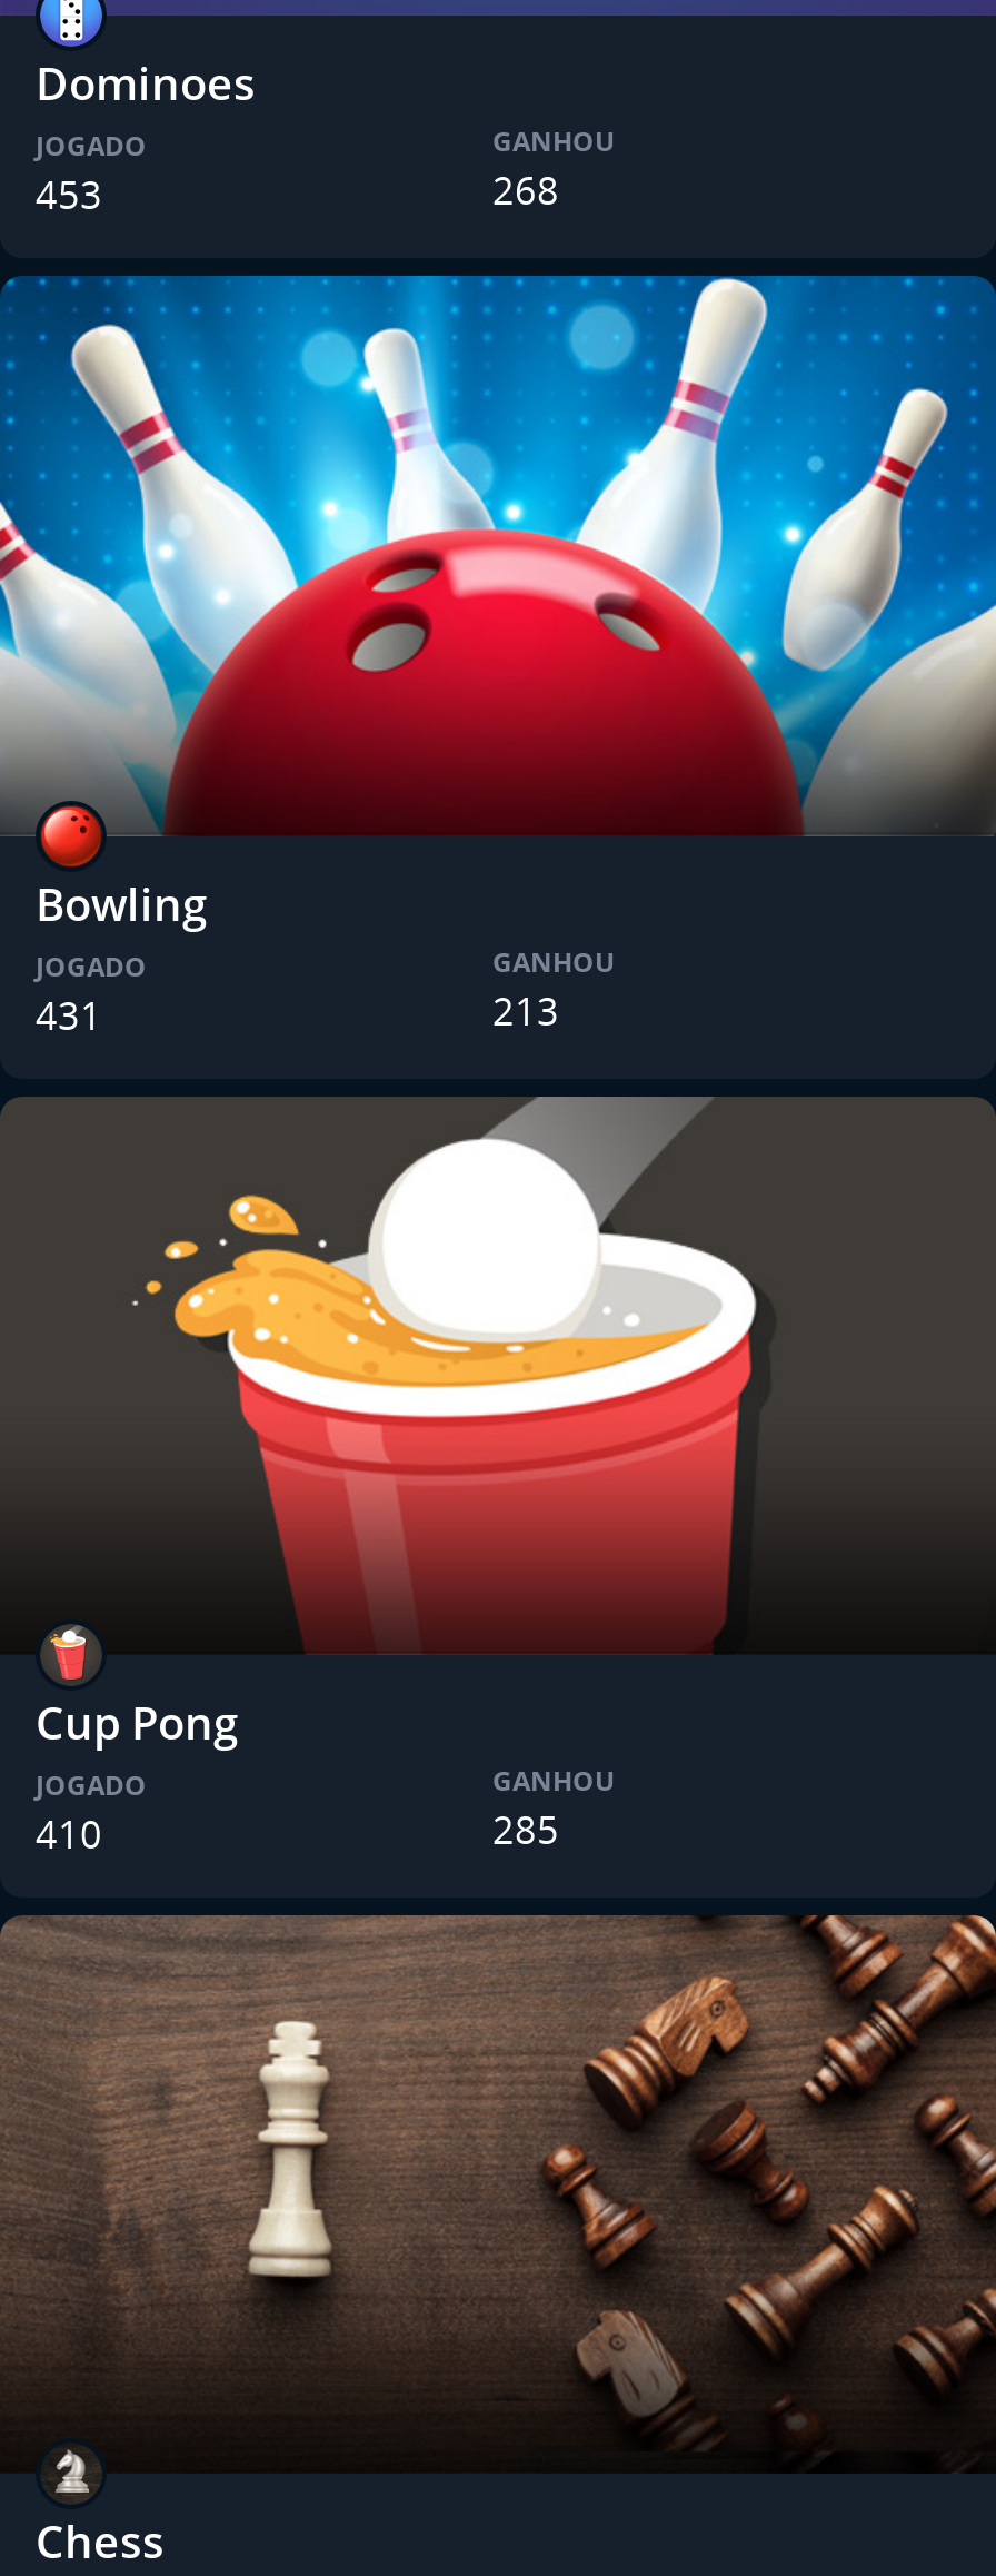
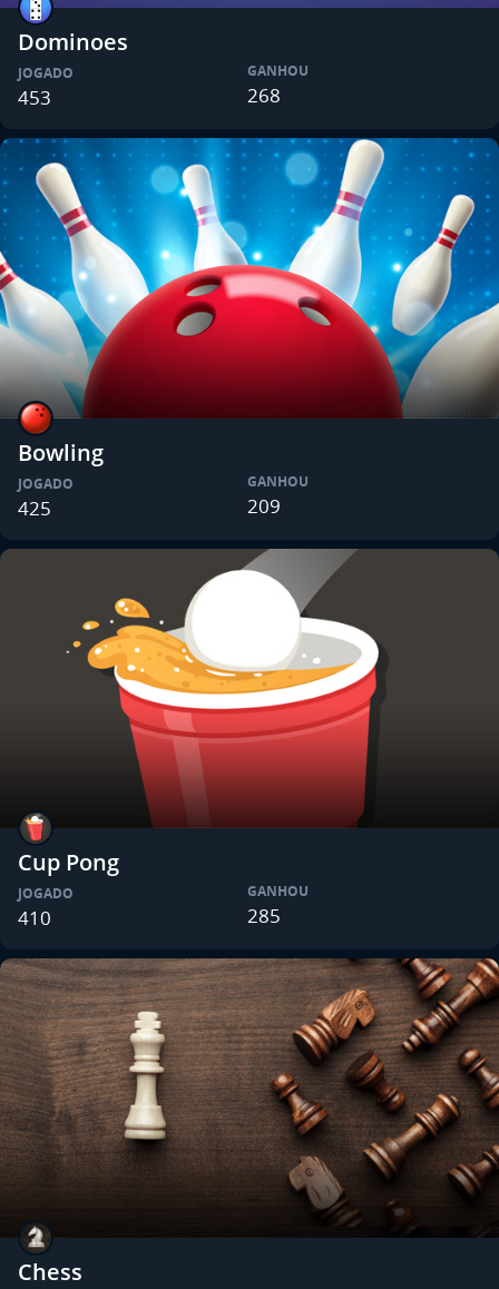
- 431
+ 425

- 213
+ 209
